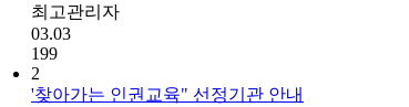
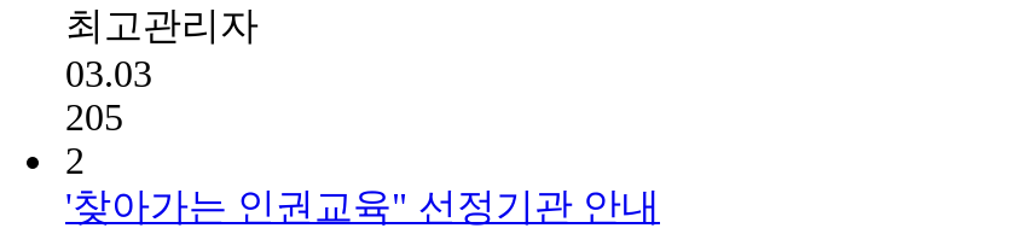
- 199
+ 205
